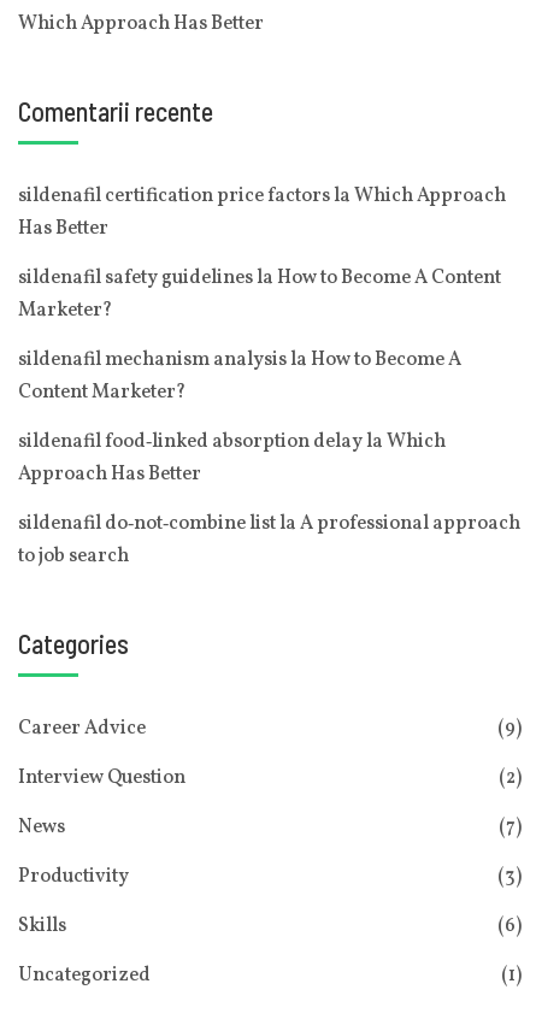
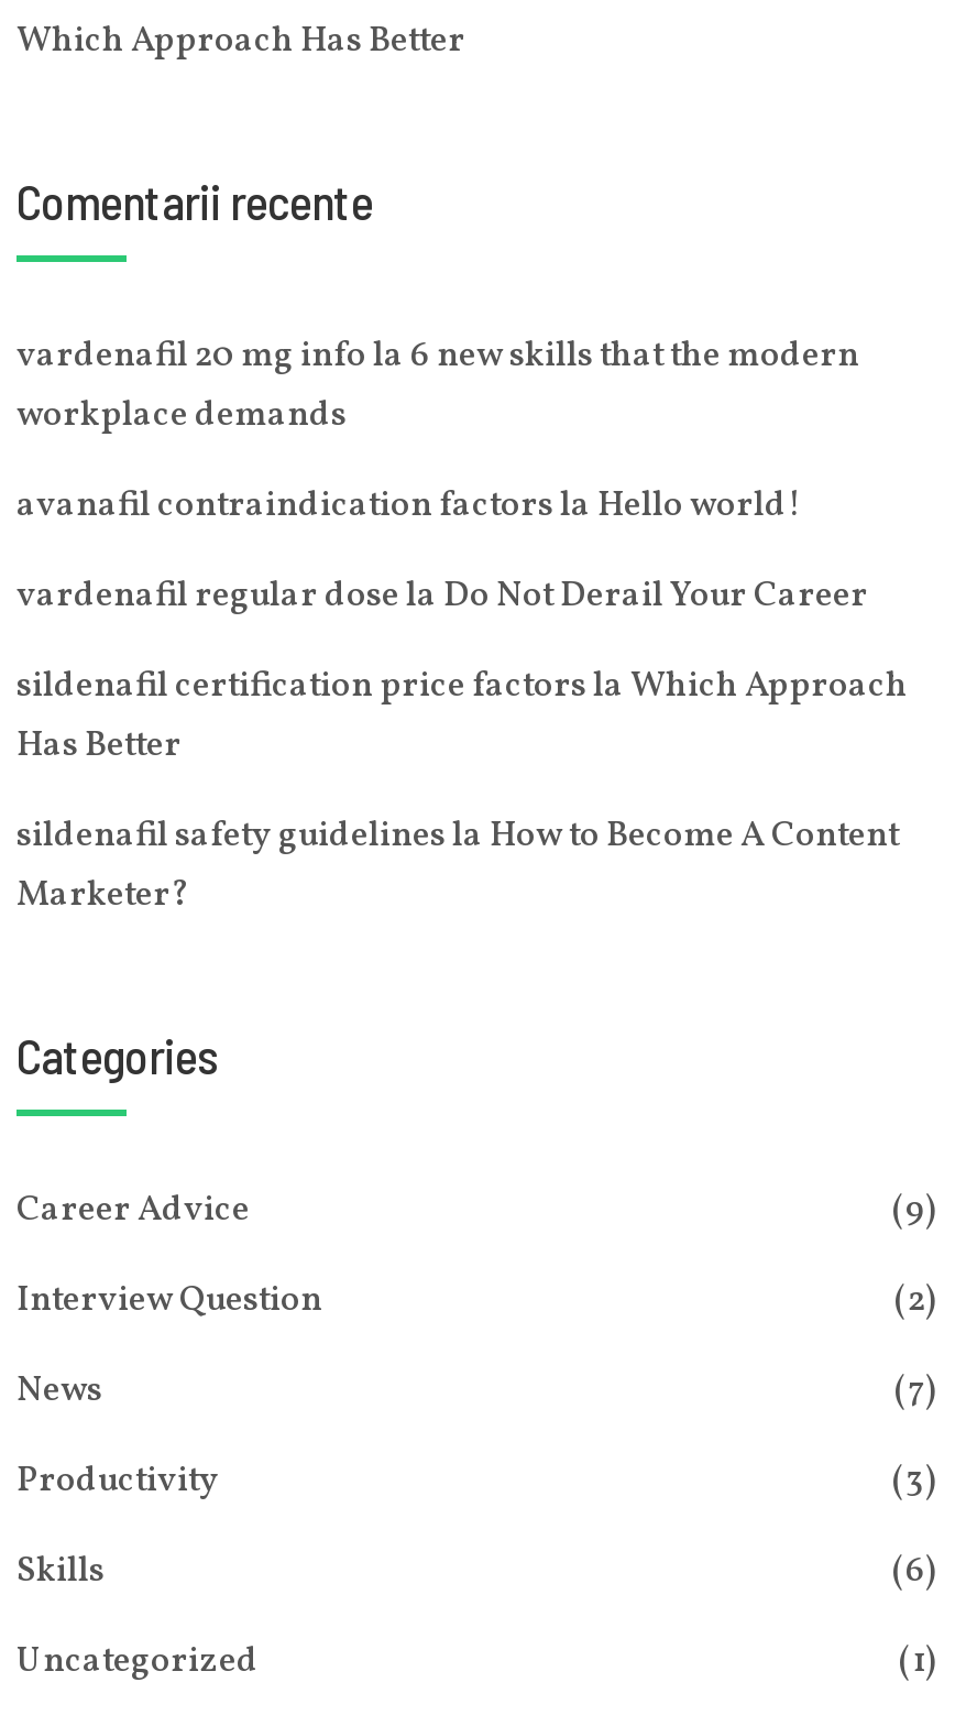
+ vardenafil 20 mg info la 6 new skills that the modern
+ workplace demands
+ avanafil contraindication factors la Hello world!
+ vardenafil regular dose la Do Not Derail Your Career

moved down: sildenafil certification price factors la Which Approach | Has Better | sildenafil safety guidelines la How to Become A Content | Marketer?

- sildenafil mechanism analysis la How to Become A
- Content Marketer?
- sildenafil food‑linked absorption delay la Which
- Approach Has Better
- sildenafil do‑not‑combine list la A professional approach
- to job search
